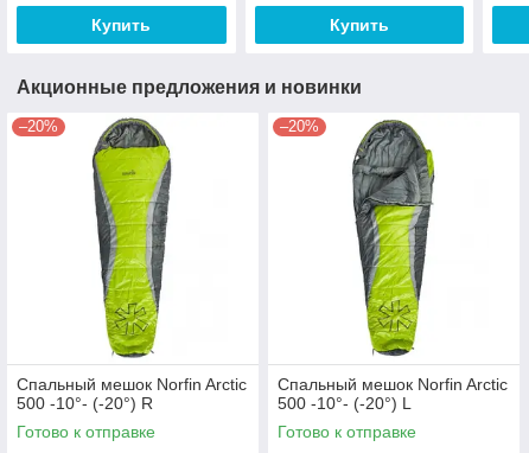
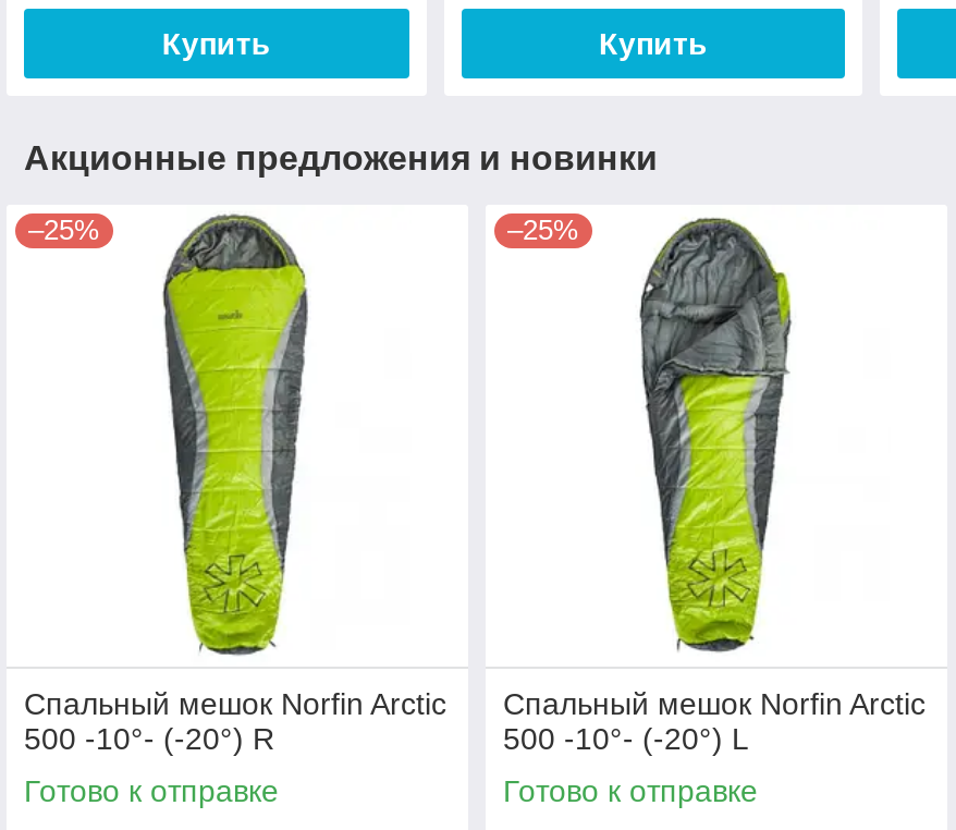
- –20%
+ –25%

- –20%
+ –25%
